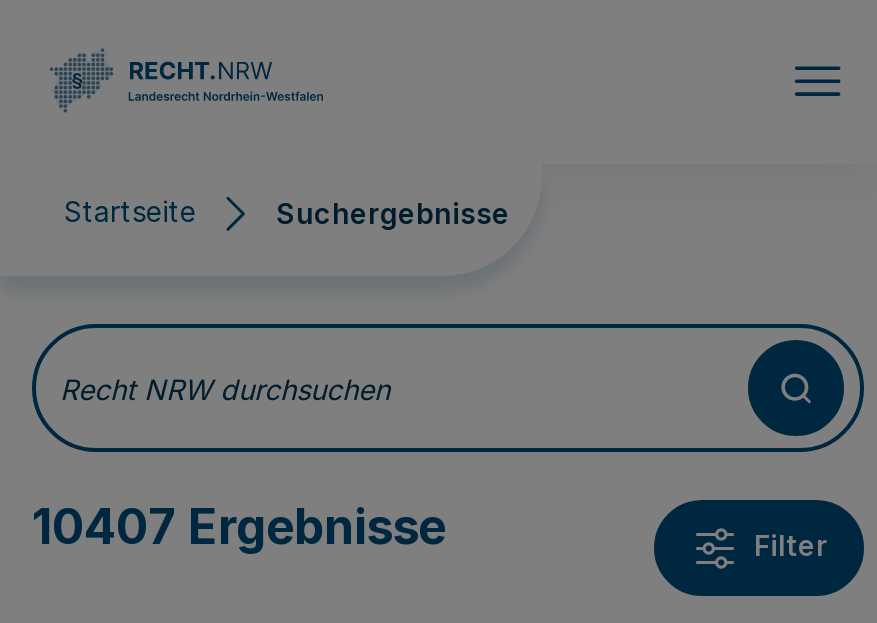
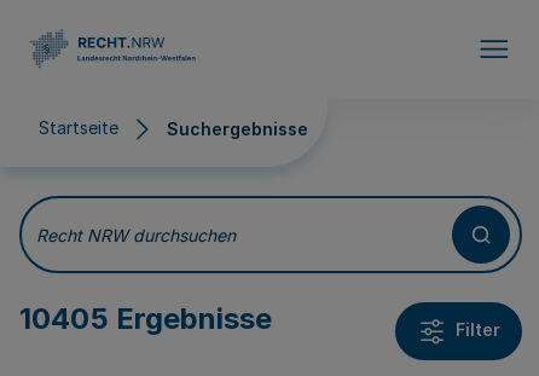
- 10407 Ergebnisse
+ 10405 Ergebnisse
